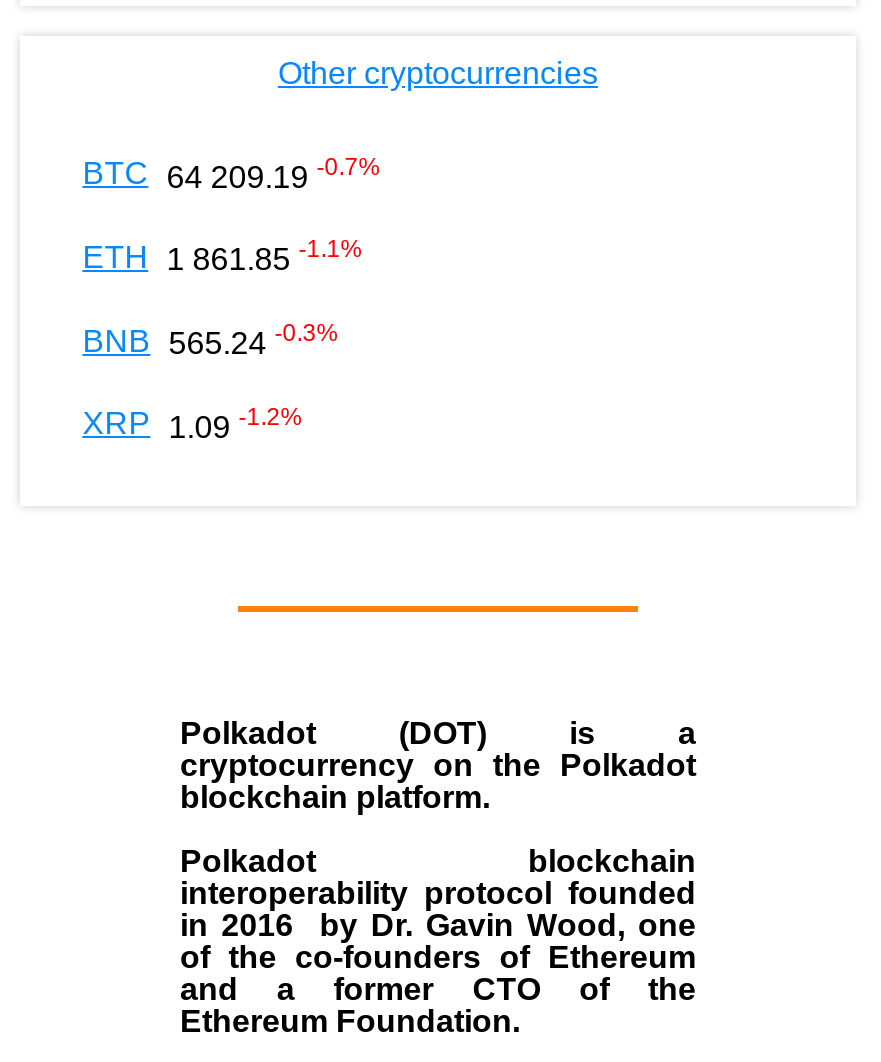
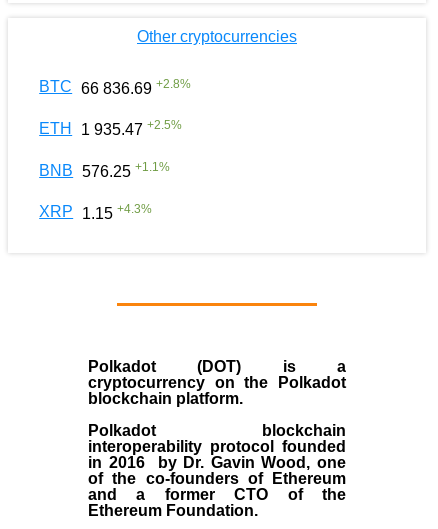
- BTC 64 209.19 -0.7%
+ BTC 66 836.69 +2.8%

- ETH 1 861.85 -1.1%
+ ETH 1 935.47 +2.5%

- BNB 565.24 -0.3%
+ BNB 576.25 +1.1%

- XRP 1.09 -1.2%
+ XRP 1.15 +4.3%
